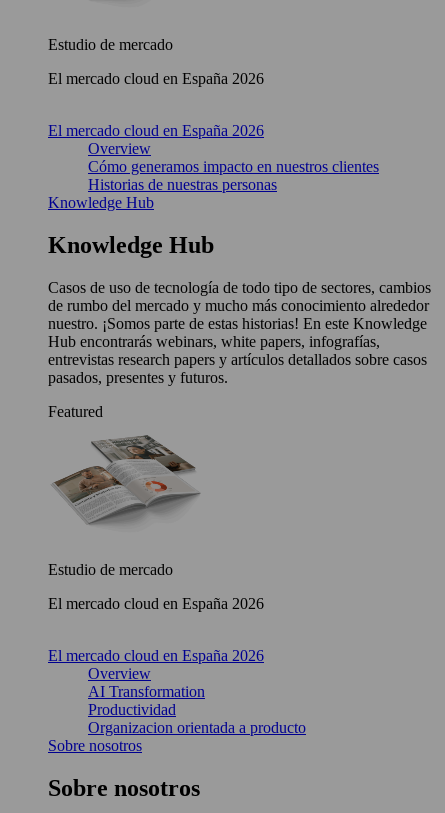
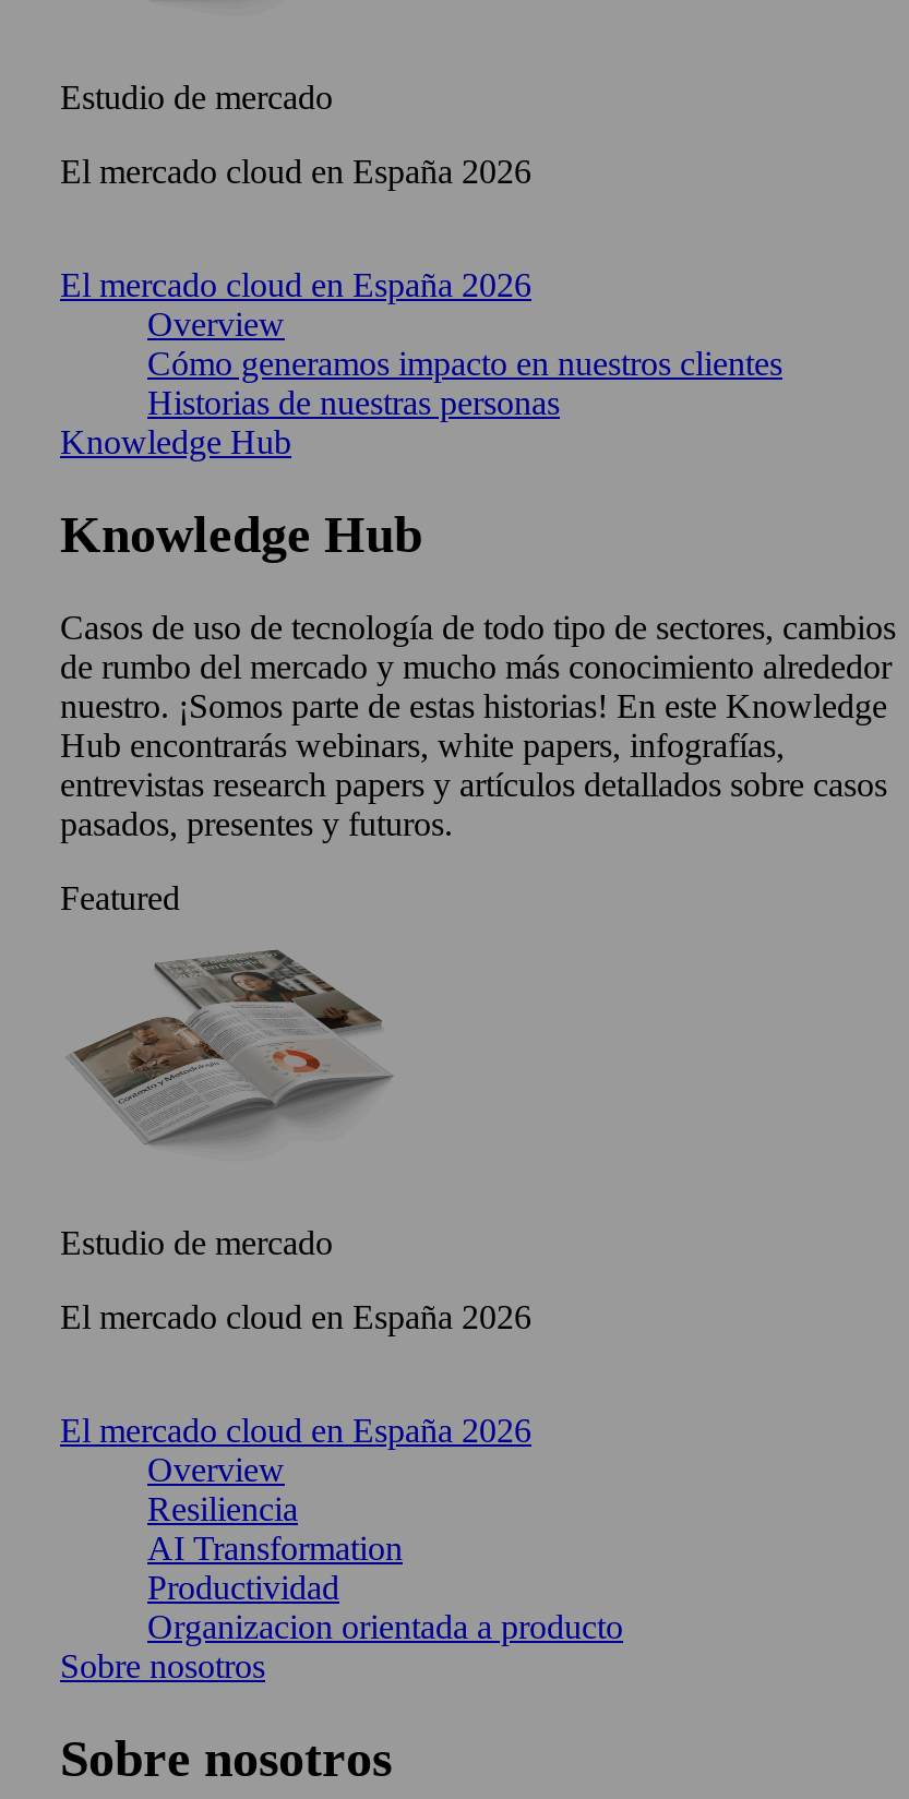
+ Resiliencia
